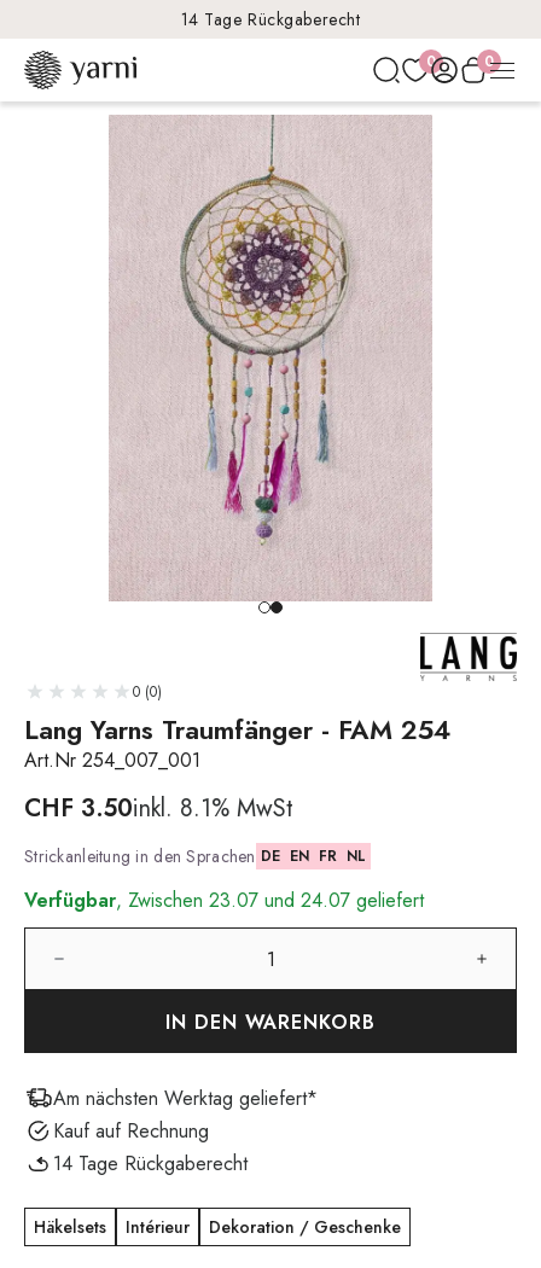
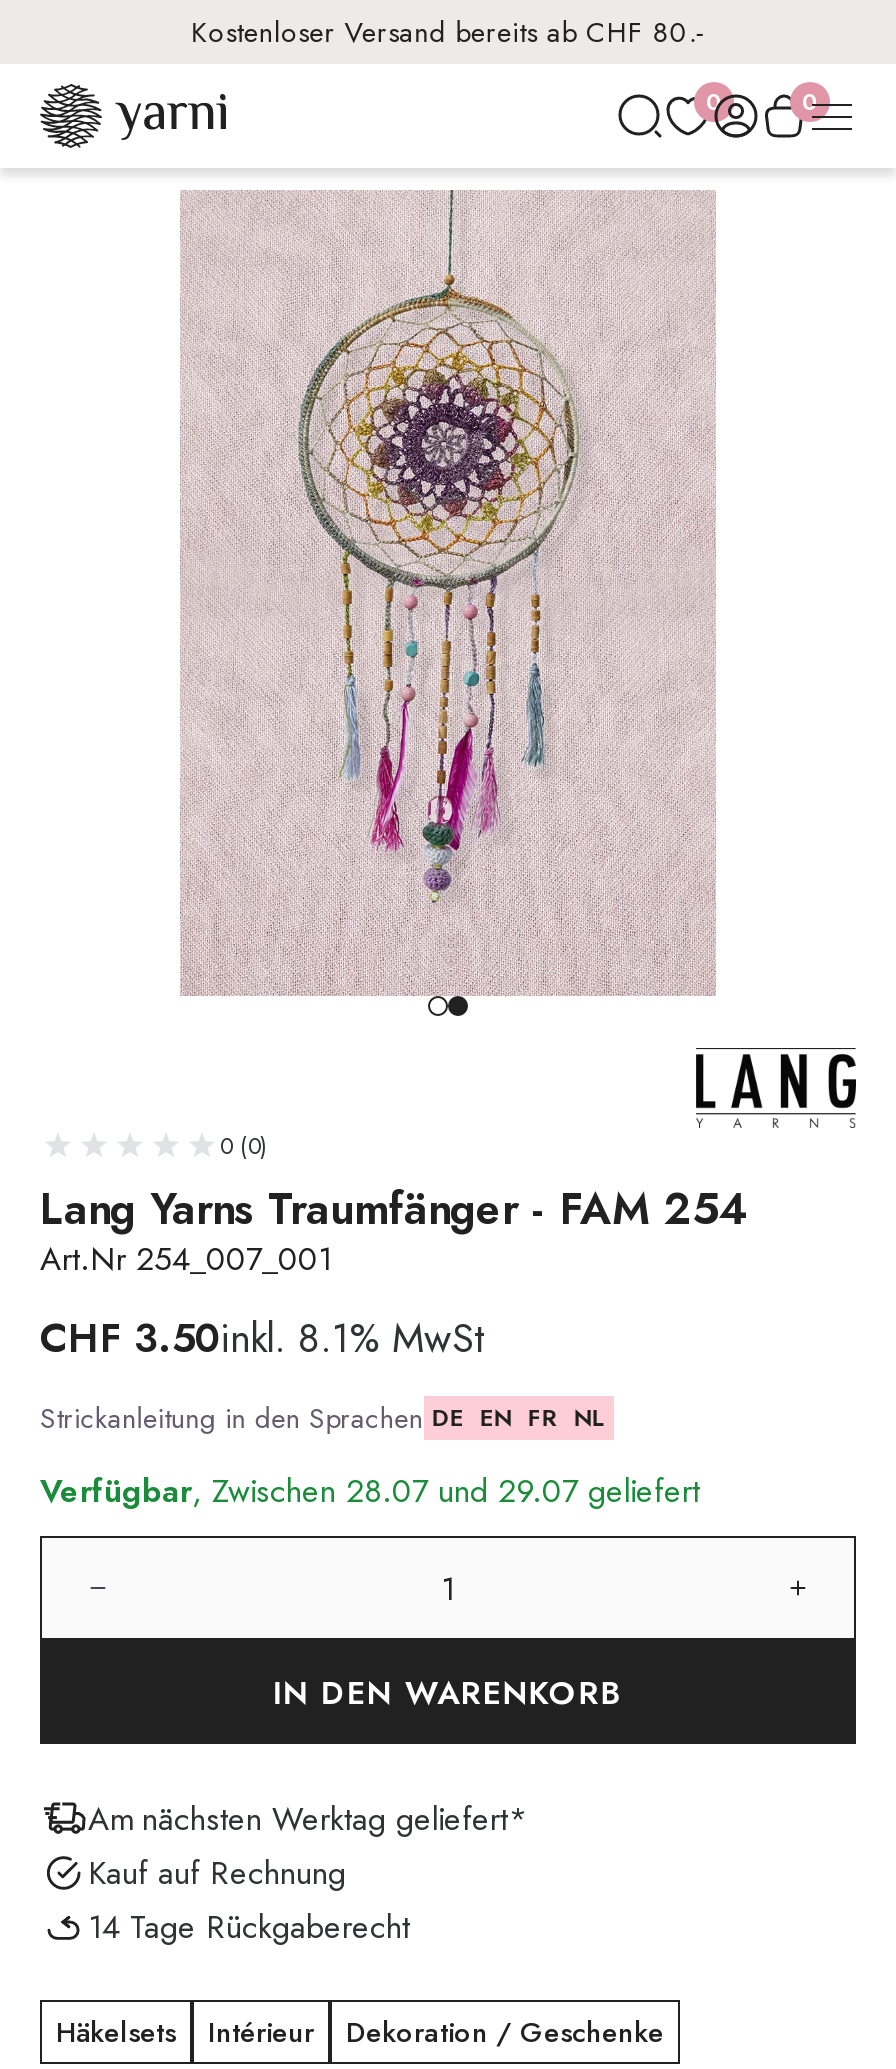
- 14 Tage Rückgaberecht
+ Kostenloser Versand bereits ab CHF 80.-

- Verfügbar, Zwischen 23.07 und 24.07 geliefert
+ Verfügbar, Zwischen 28.07 und 29.07 geliefert
